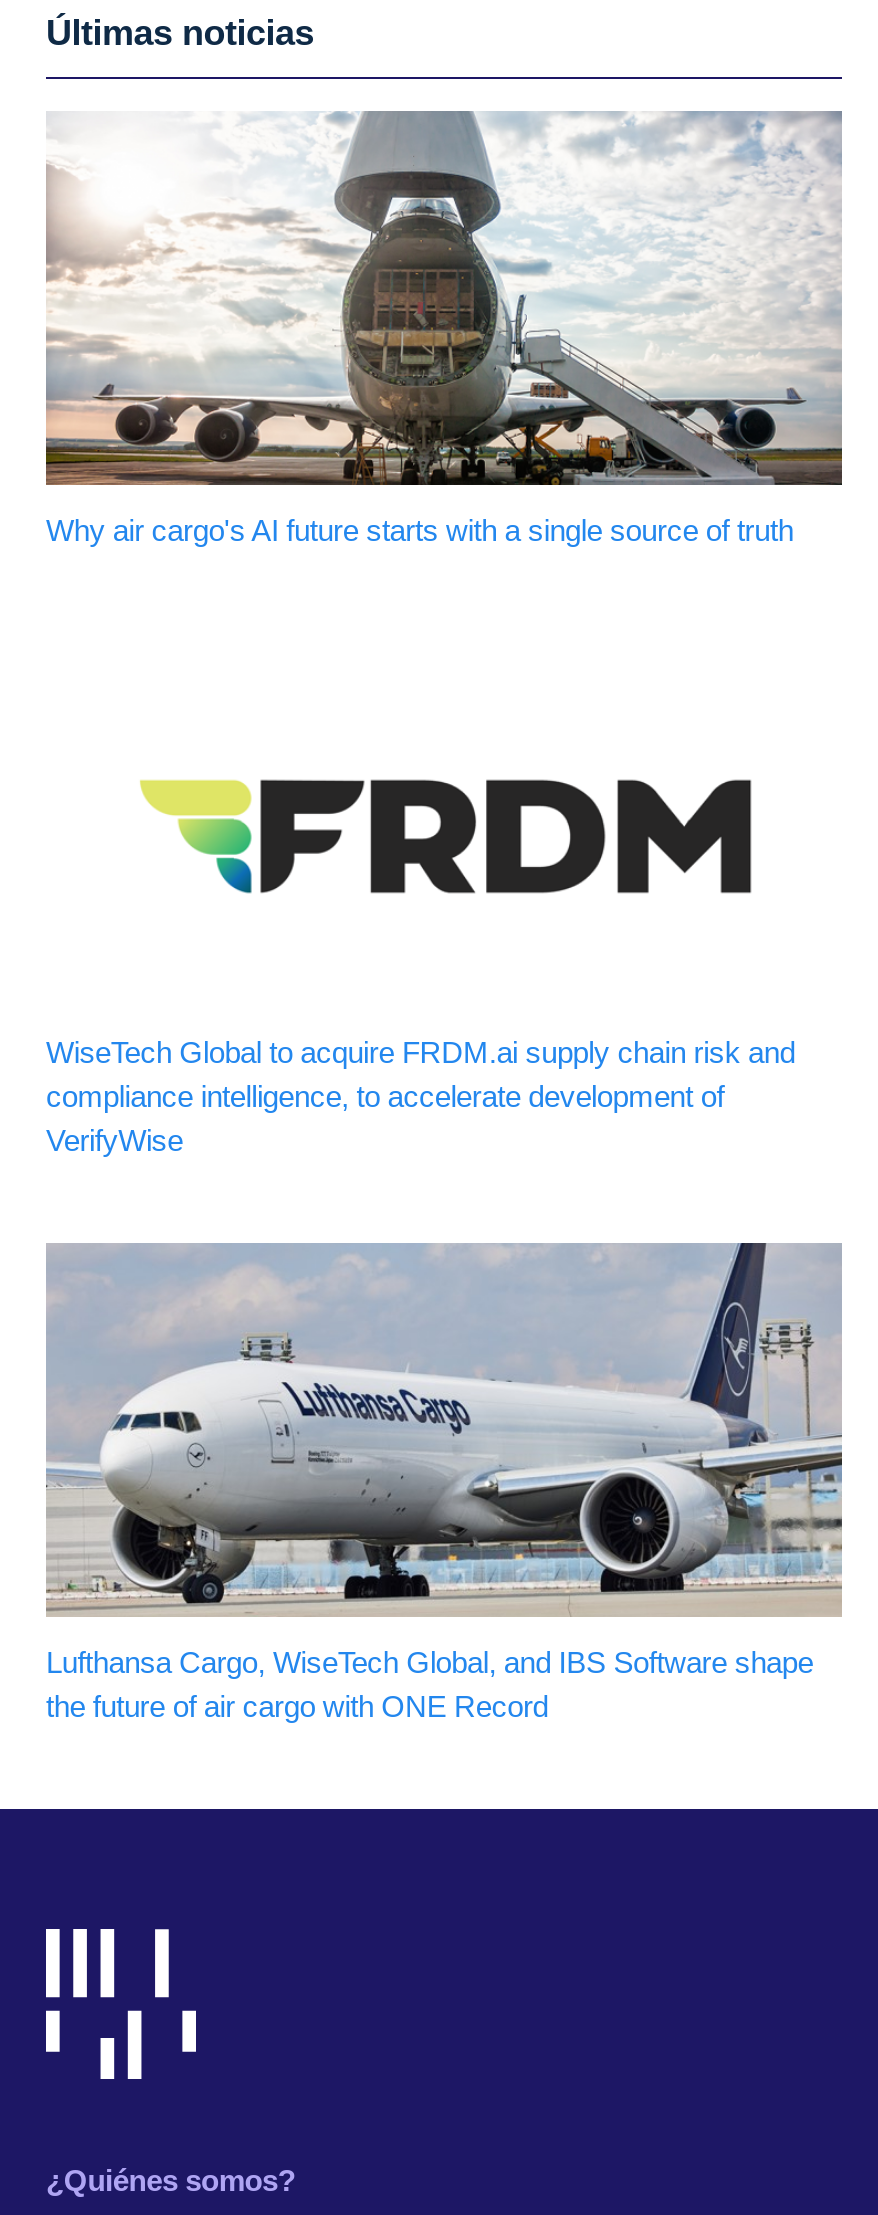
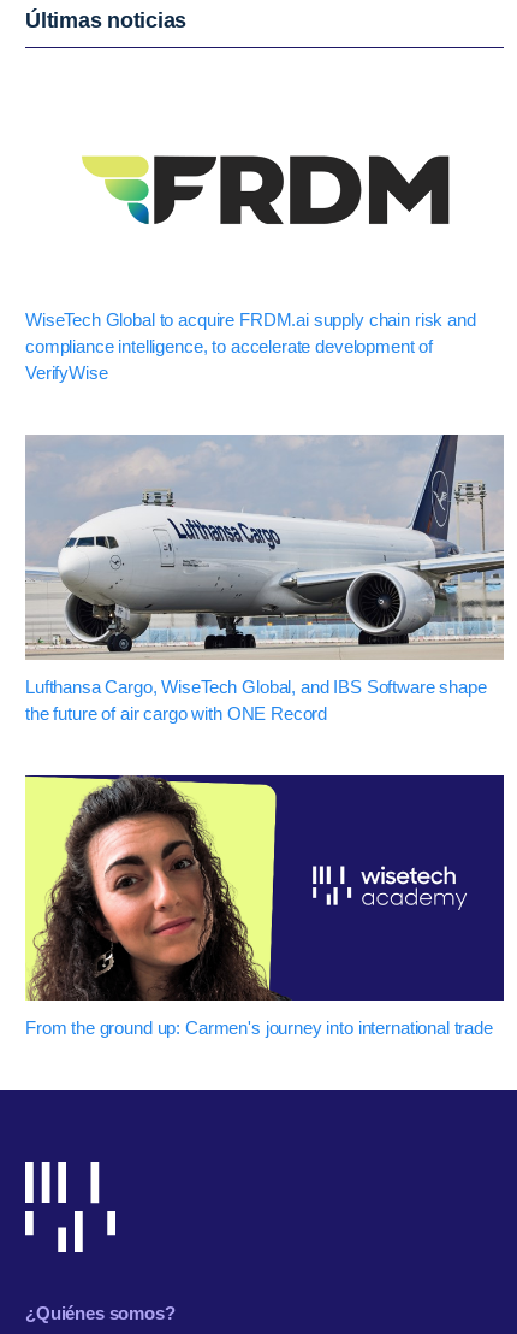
- [image]
- Why air cargo's AI future starts with a single source of truth

moved up: [image]

moved up: [image] | WiseTech Global to acquire FRDM.ai supply chain risk and | compliance intelligence, to accelerate development of | VerifyWise | Lufthansa Cargo, WiseTech Global, and IBS Software shape | the future of air cargo with ONE Record

+ [image]
+ From the ground up: Carmen's journey into international trade
